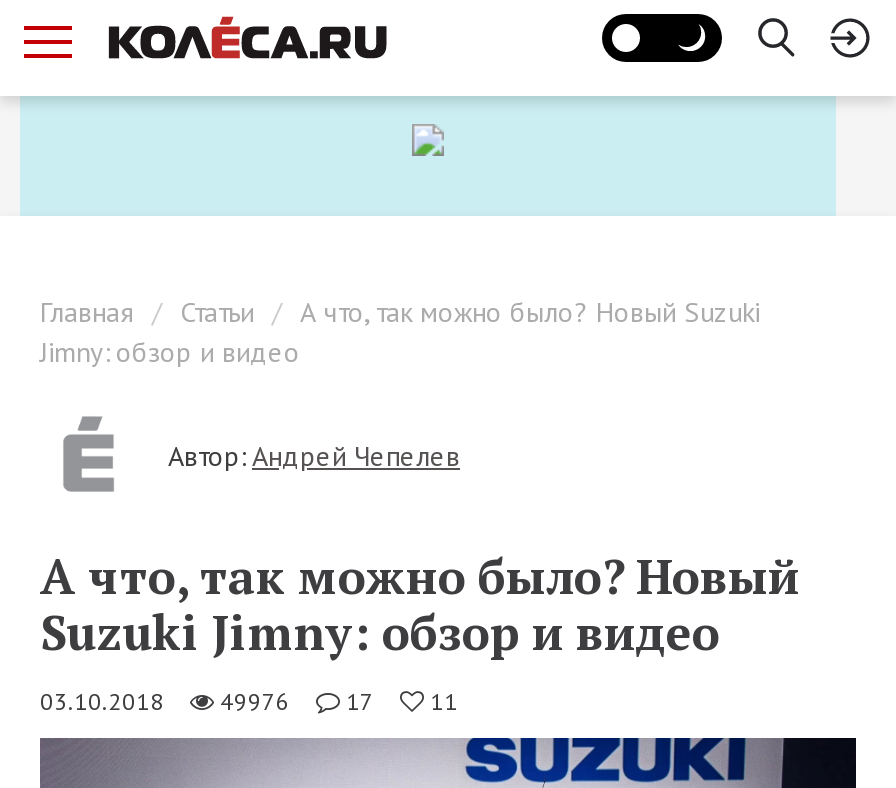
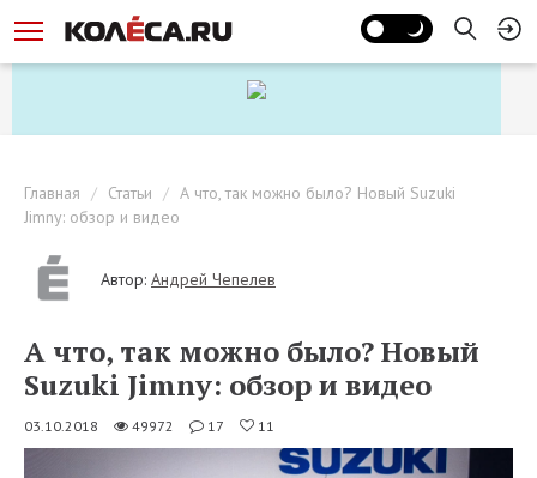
- 03.10.2018 49976 17 11
+ 03.10.2018 49972 17 11
